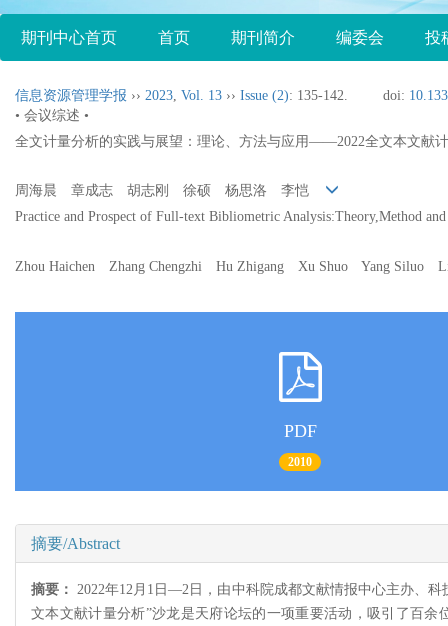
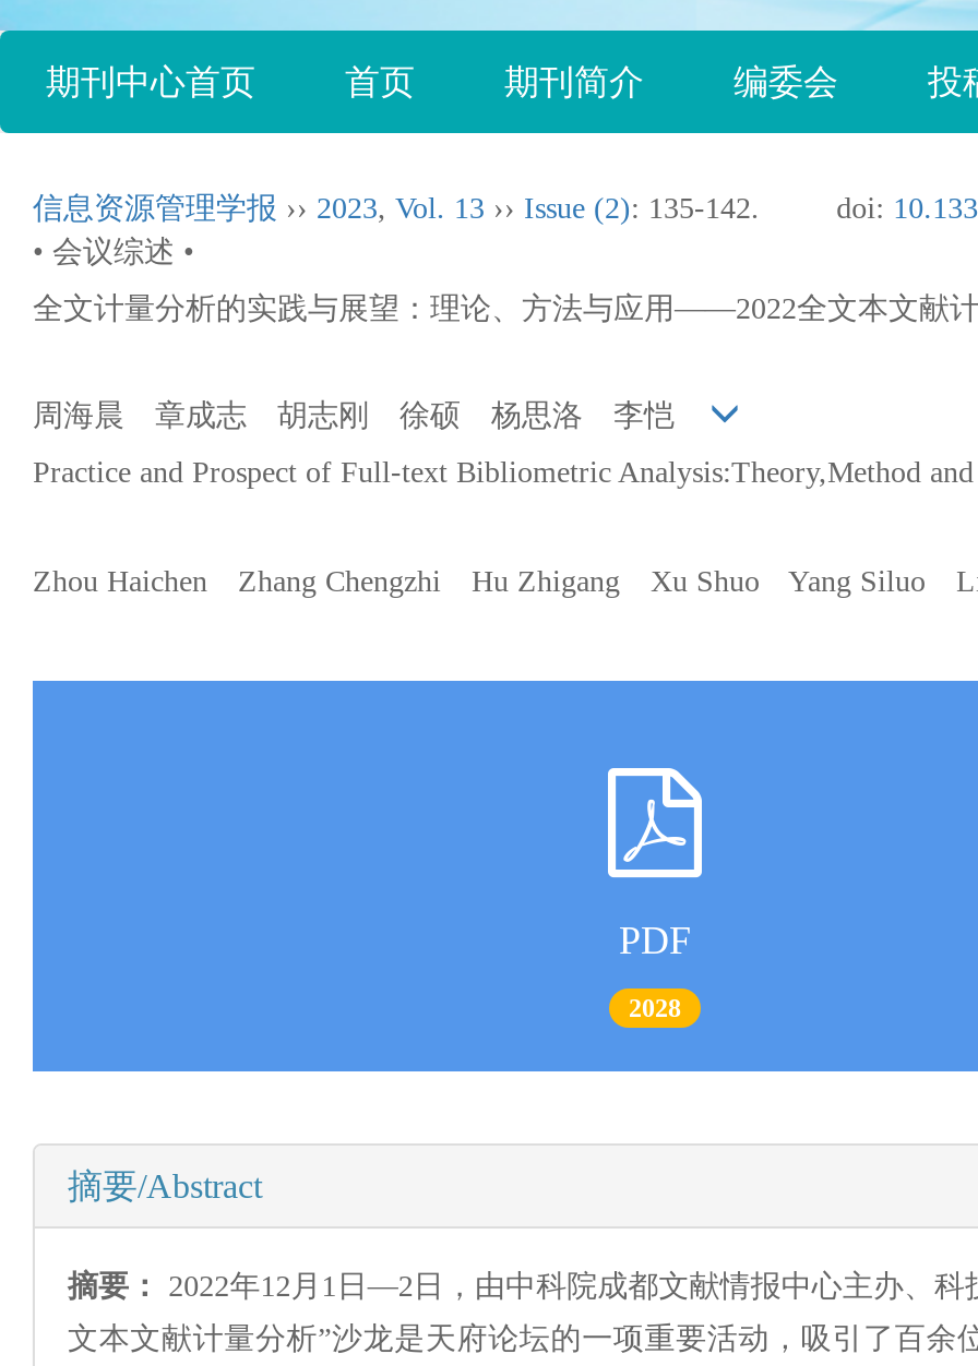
- 2010
+ 2028
